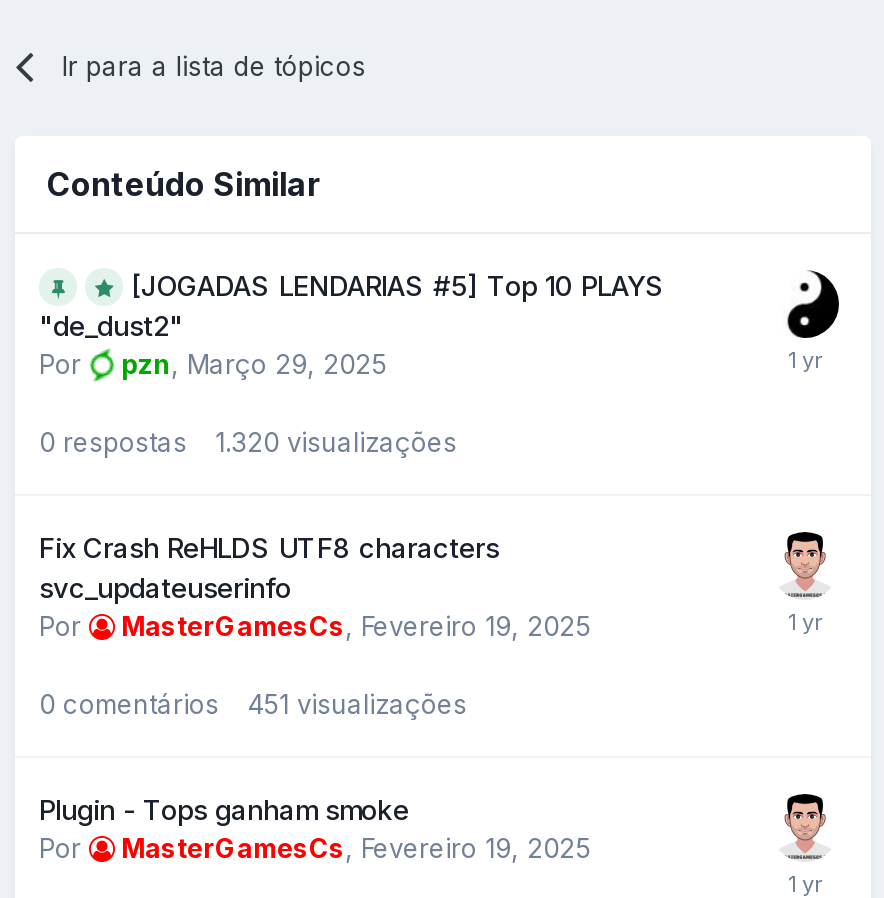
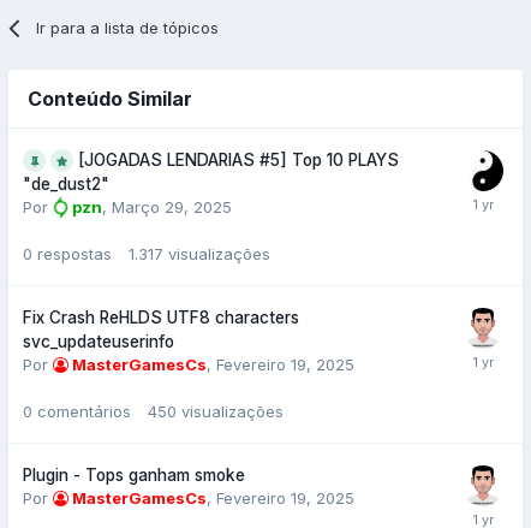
- 1.320 visualizações
+ 1.317 visualizações

- 451 visualizações
+ 450 visualizações
